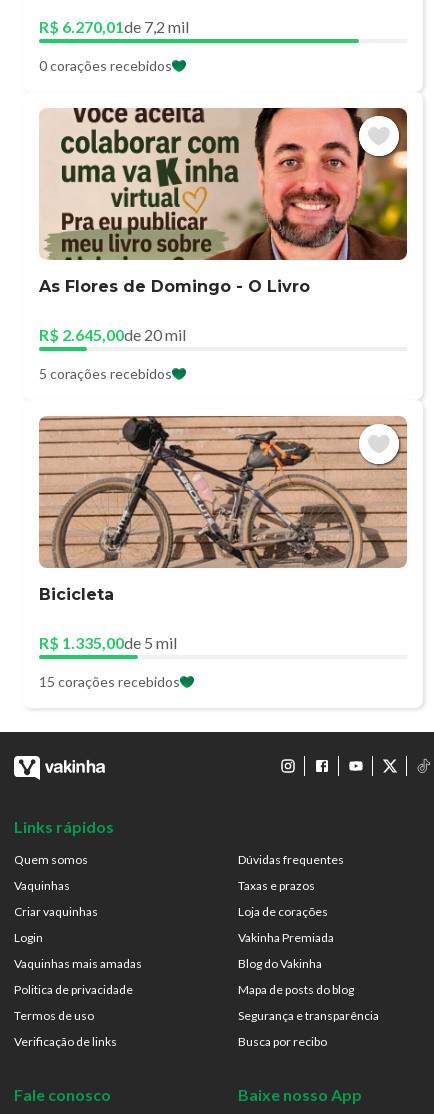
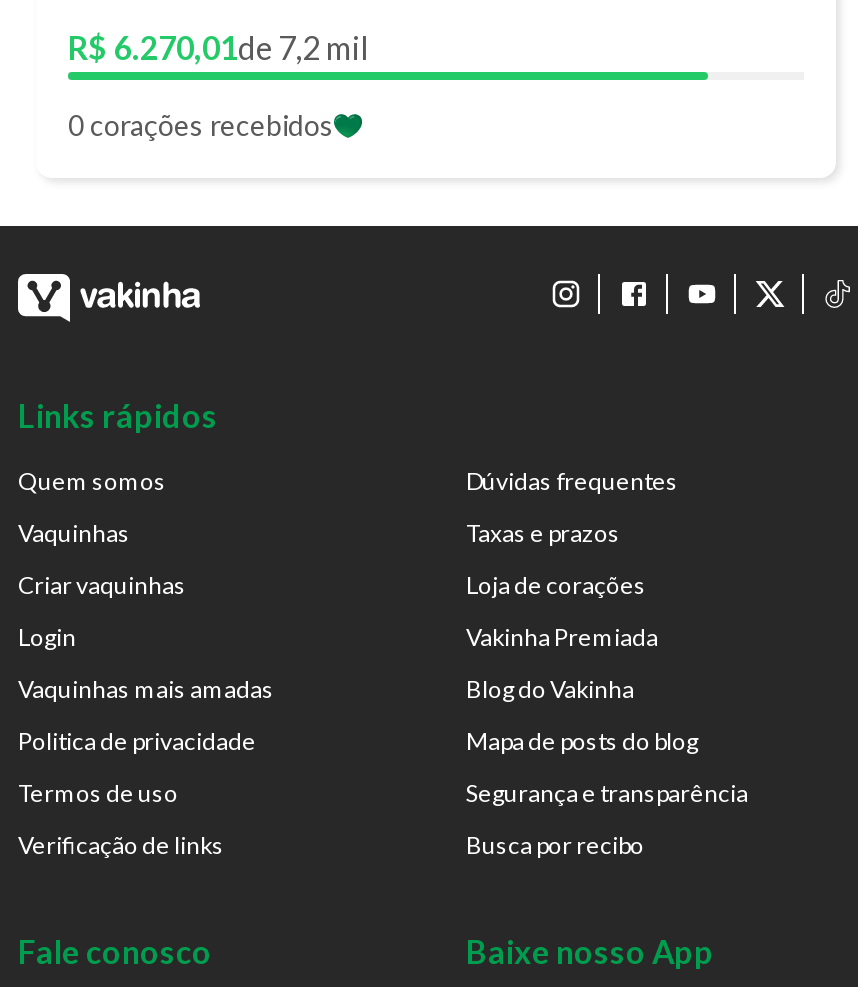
- [image]
- As Flores de Domingo - O Livro
- R$ 2.645,00de 20 mil
- 5 corações recebidos

- [image]
- Bicicleta
- R$ 1.335,00de 5 mil
- 15 corações recebidos
